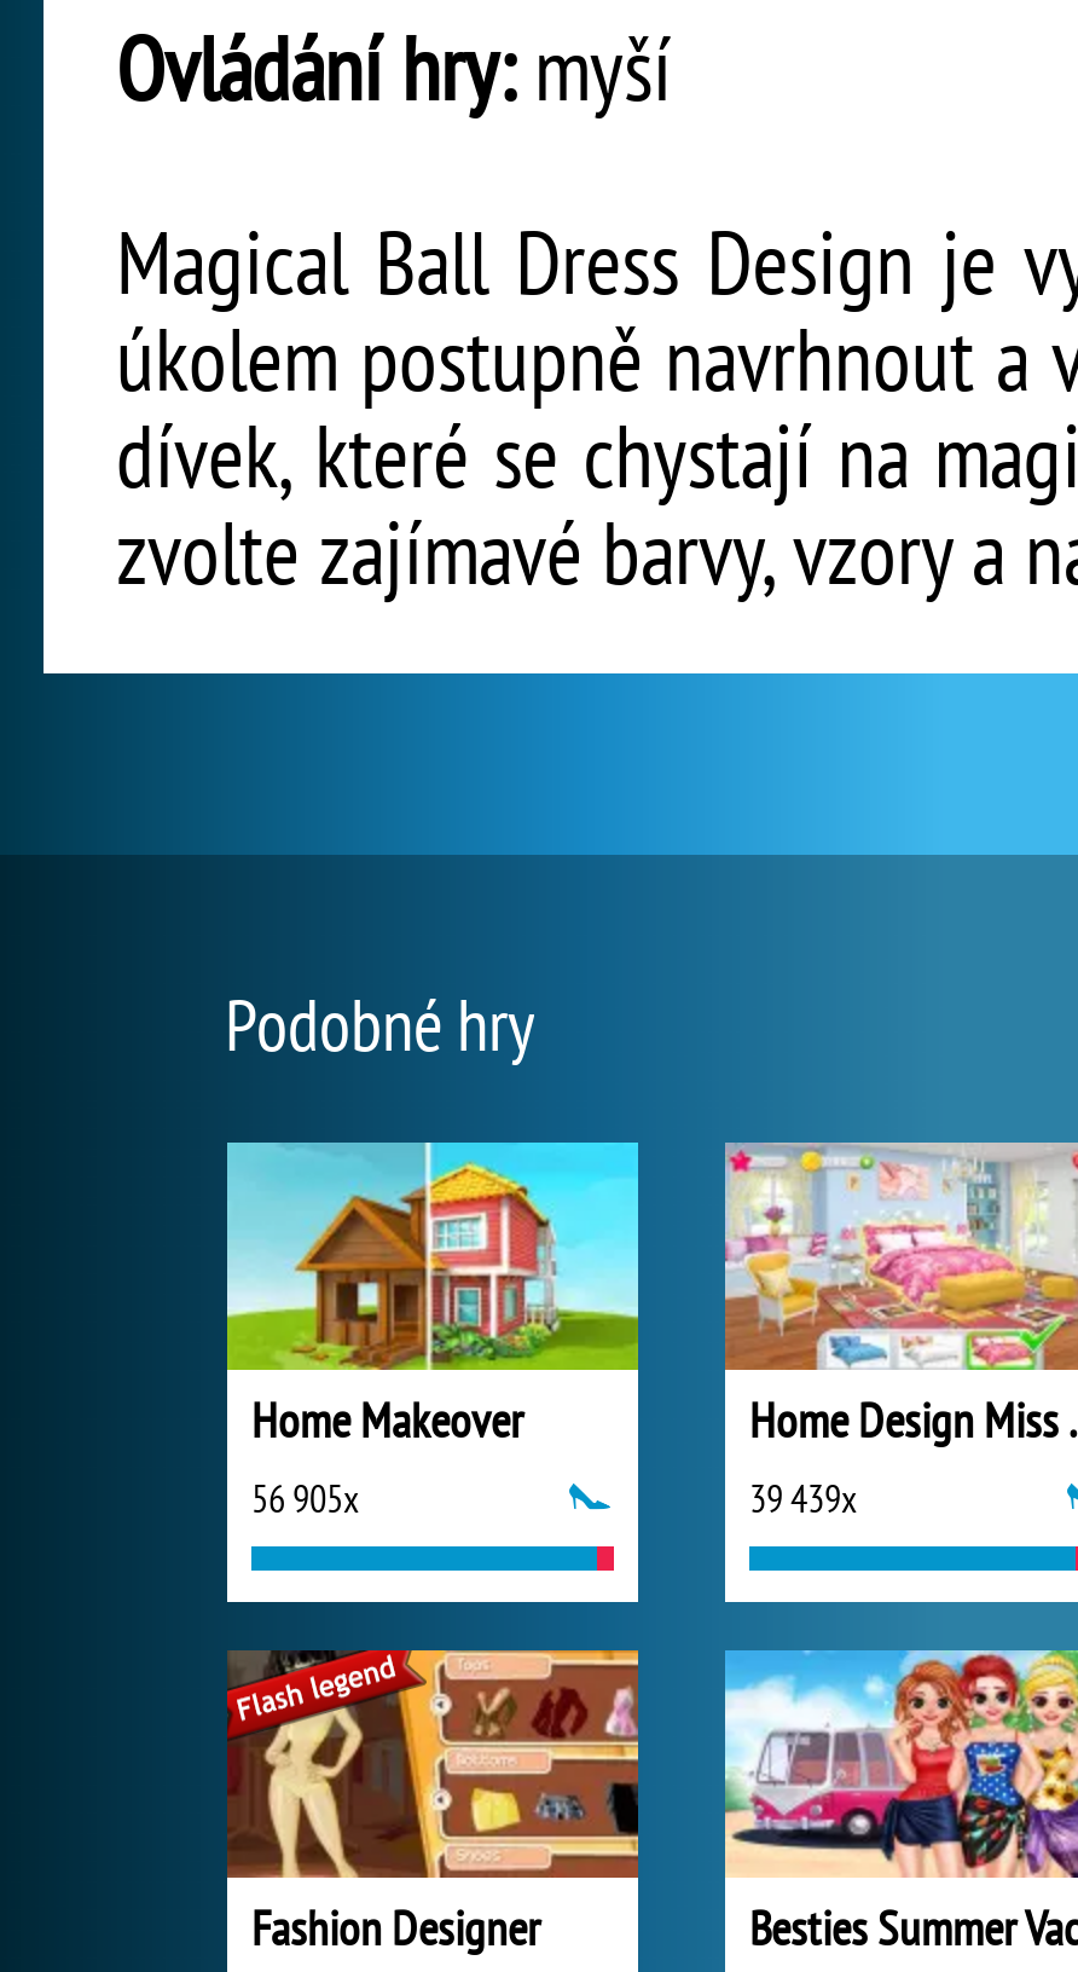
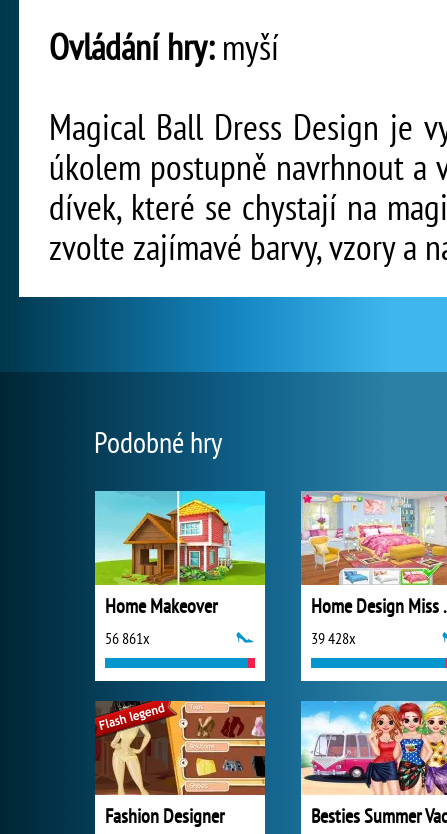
- 56 905x
+ 56 861x

- 39 439x
+ 39 428x
